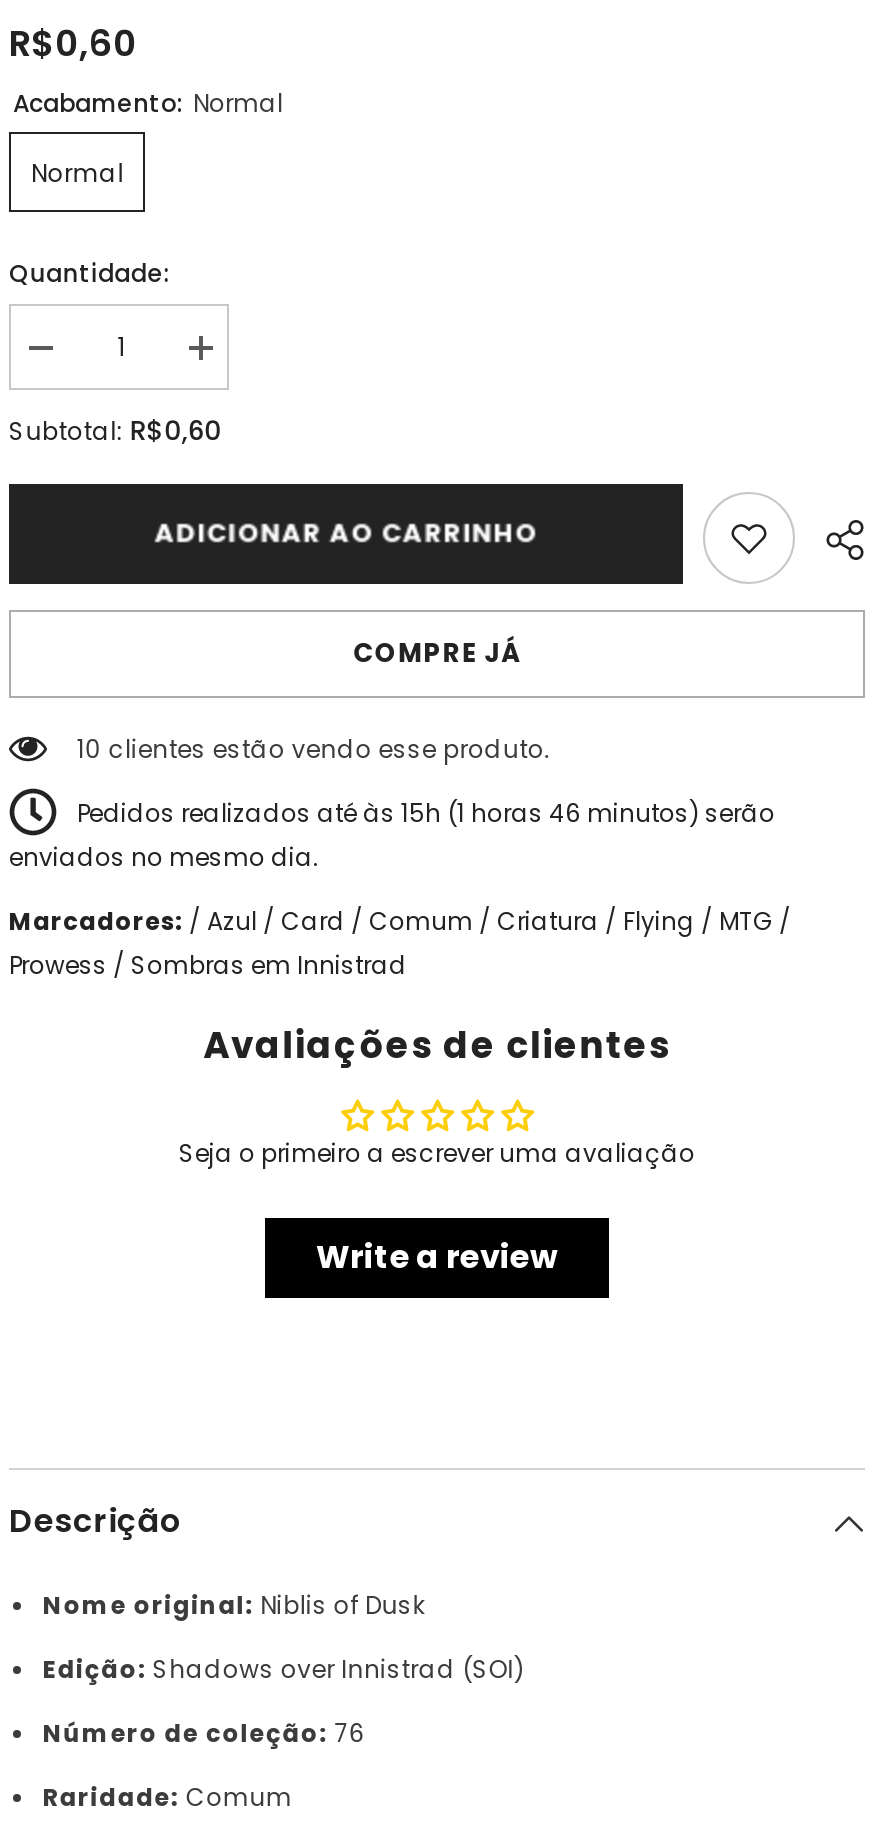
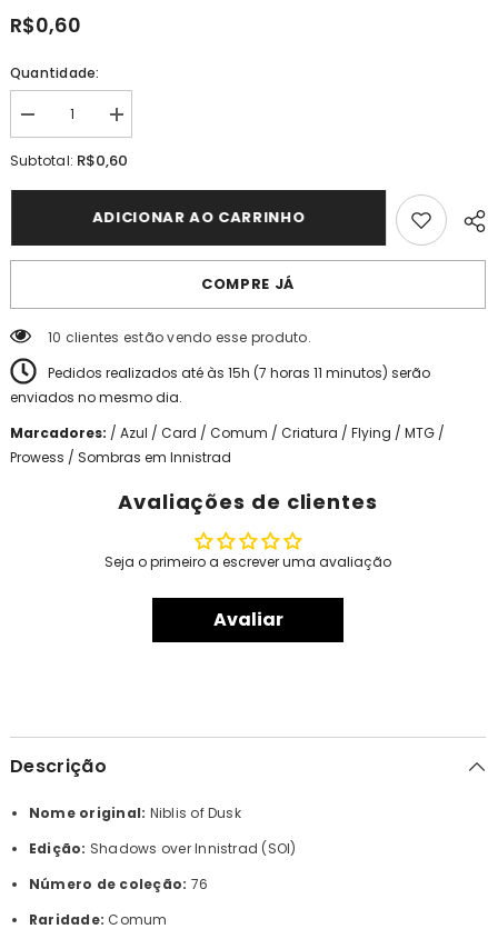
- Acabamento: Normal
- Normal

- Pedidos realizados até às 15h (1 horas 46 minutos) serão
+ Pedidos realizados até às 15h (7 horas 11 minutos) serão

- Write a review
+ Avaliar
